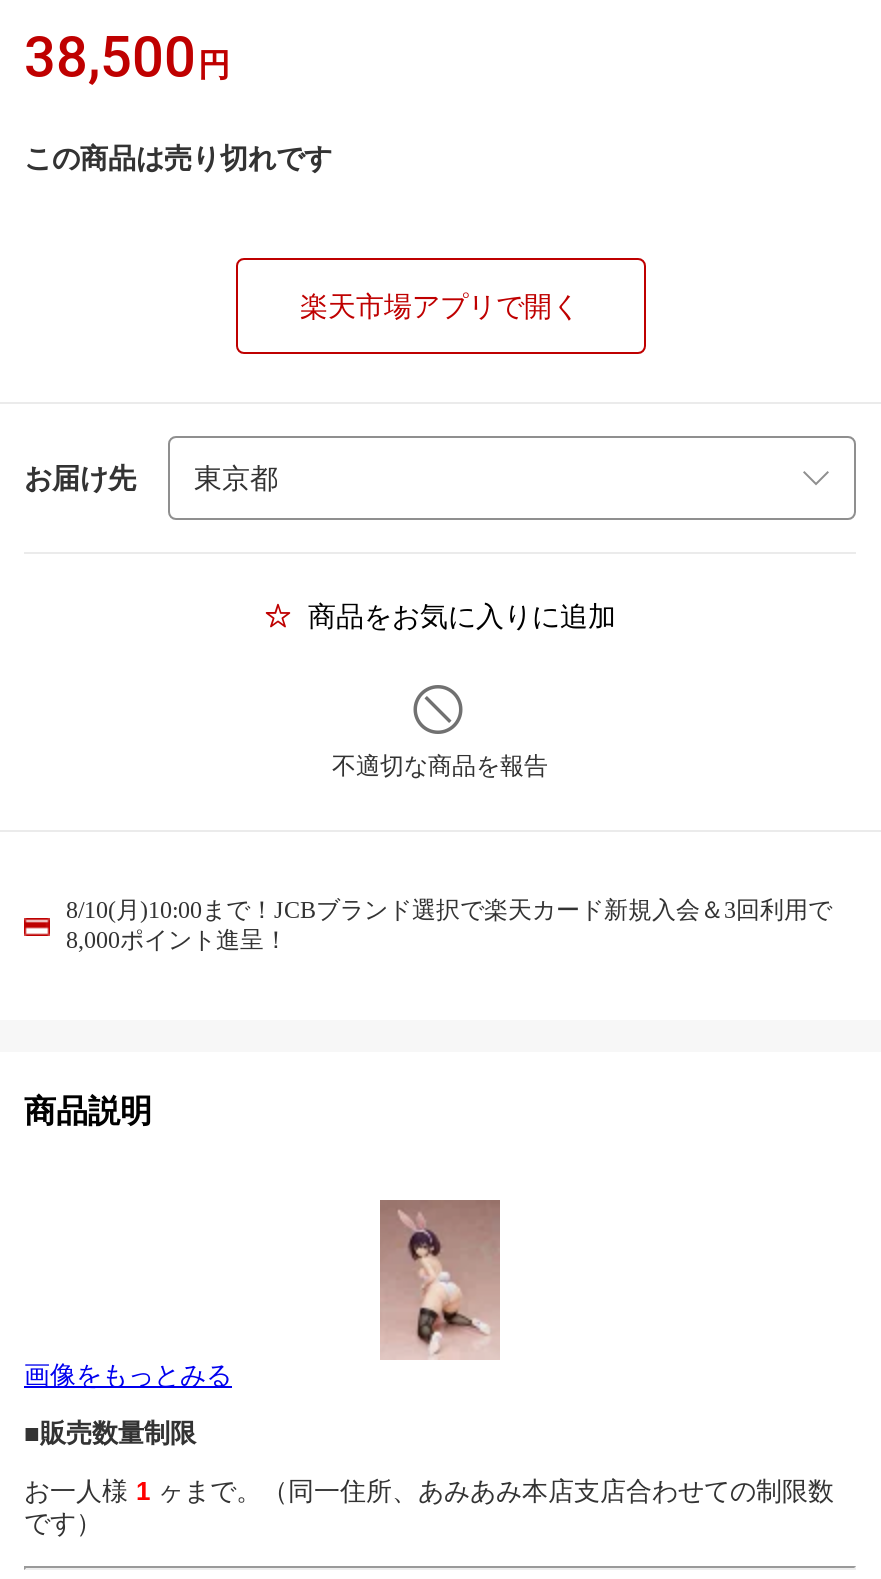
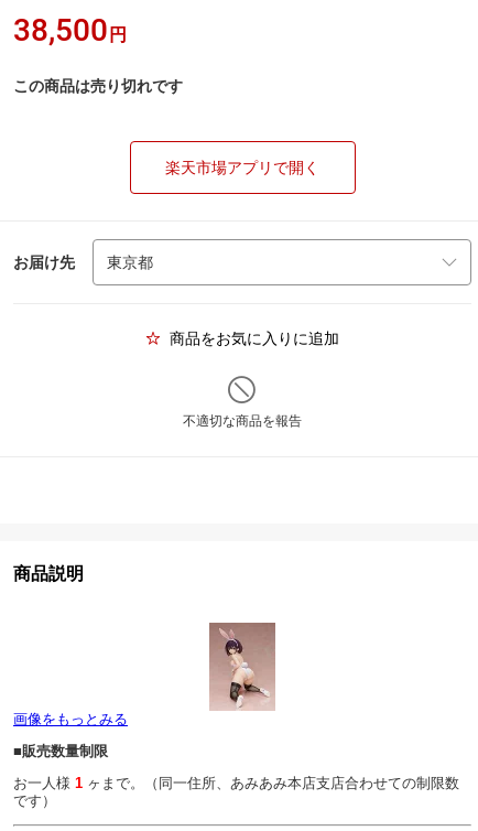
- 8/10(月)10:00まで！JCBブランド選択で楽天カード新規入会＆3回利用で
- 8,000ポイント進呈！
